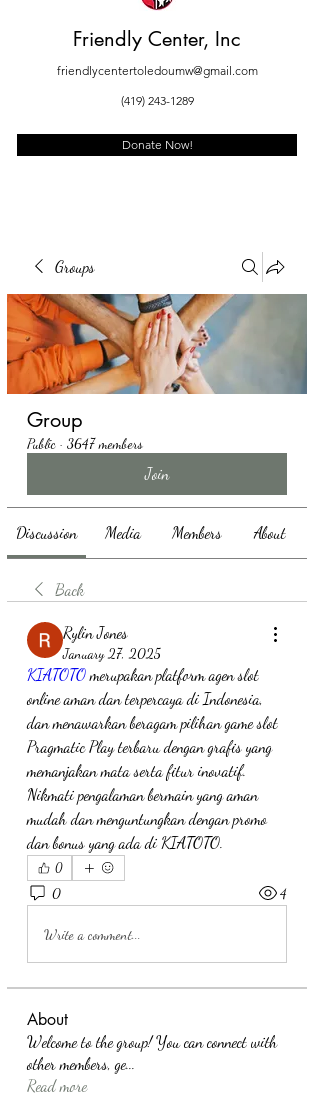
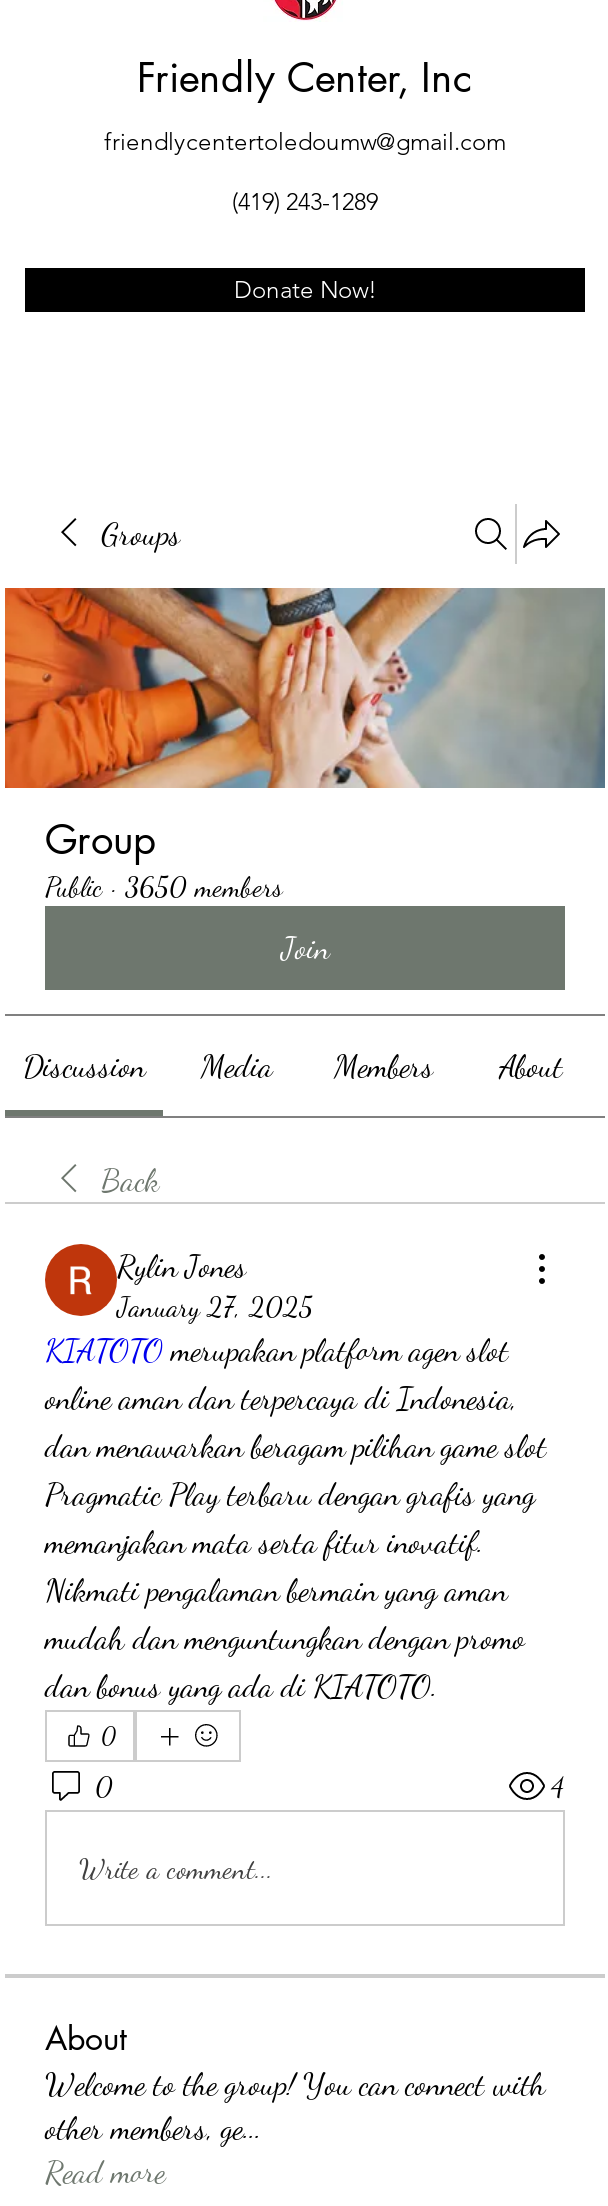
- Public · 3647 members
+ Public · 3650 members
